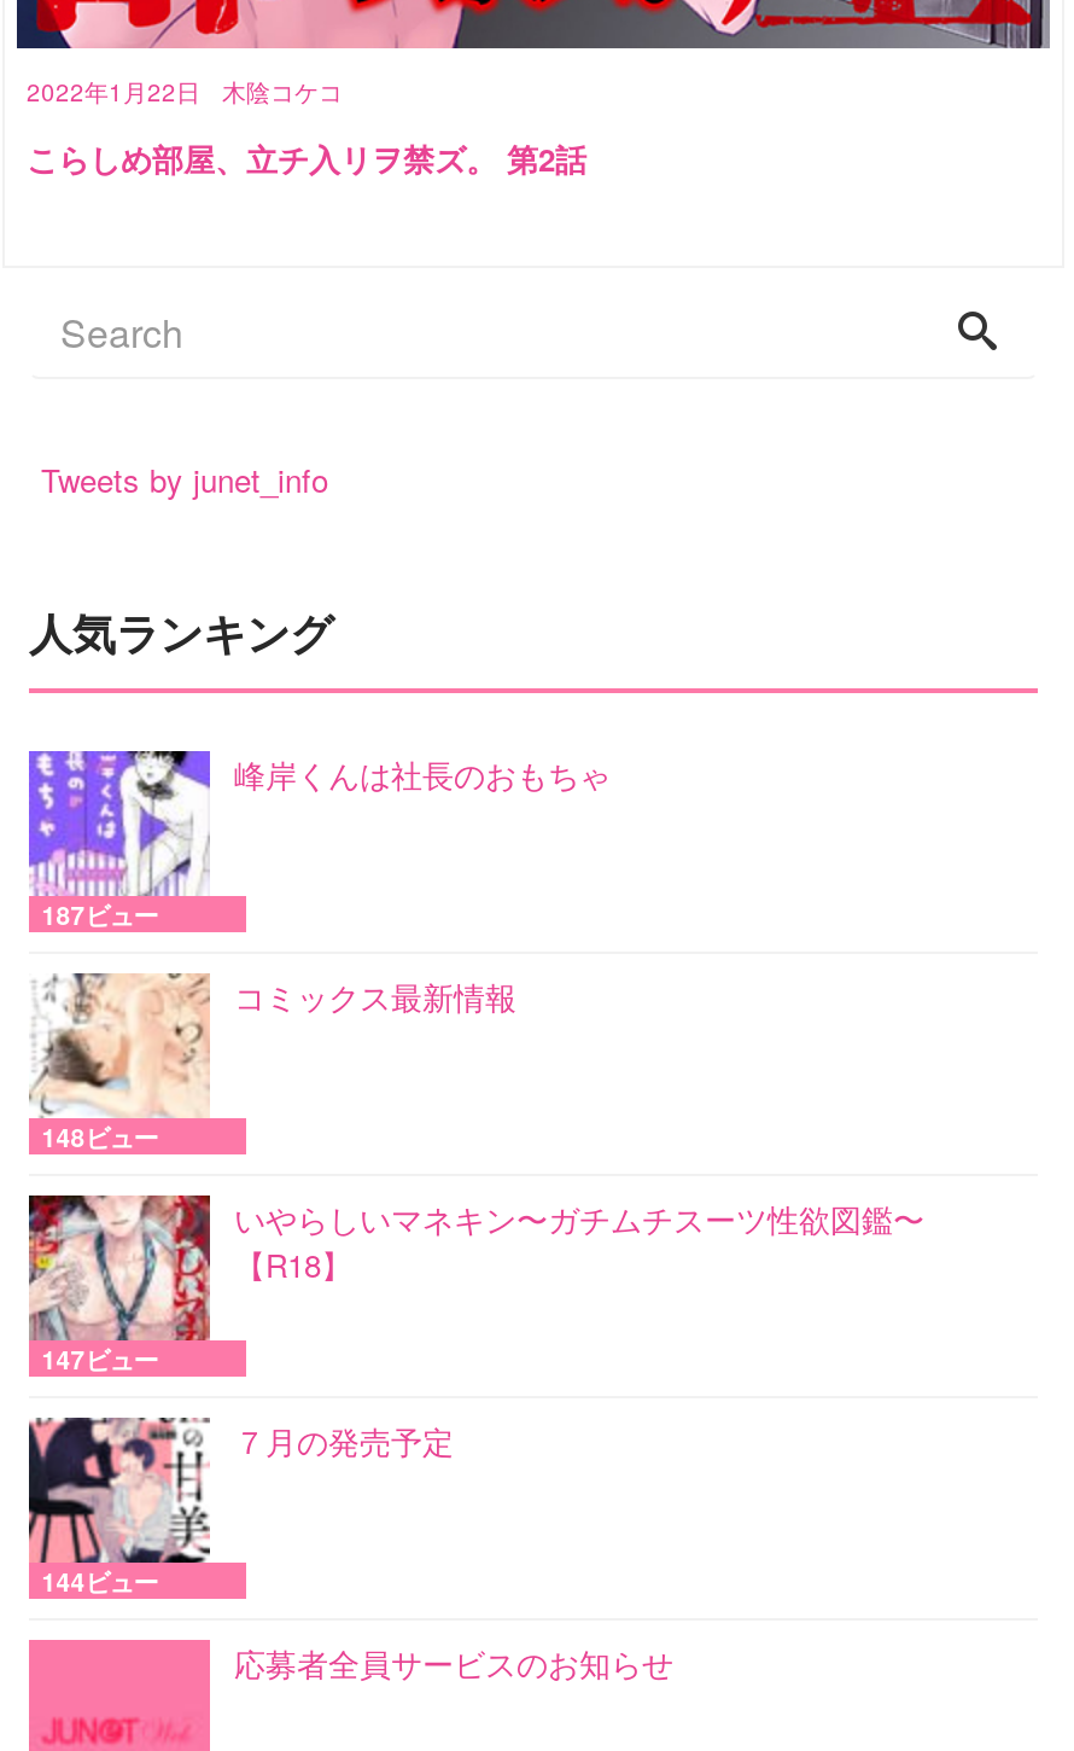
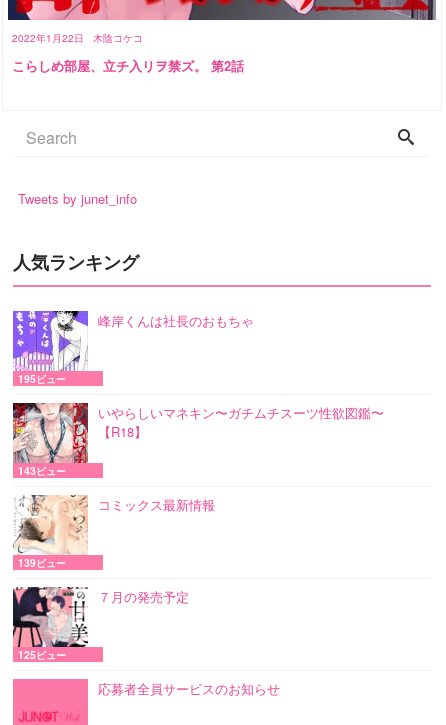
- 187ビュー
- 148ビュー
+ 195ビュー

moved down: [image] | コミックス最新情報

moved up: [image] | いやらしいマネキン〜ガチムチスーツ性欲図鑑〜 | 【R18】

- 147ビュー
+ 143ビュー
+ 139ビュー

- 144ビュー
+ 125ビュー
